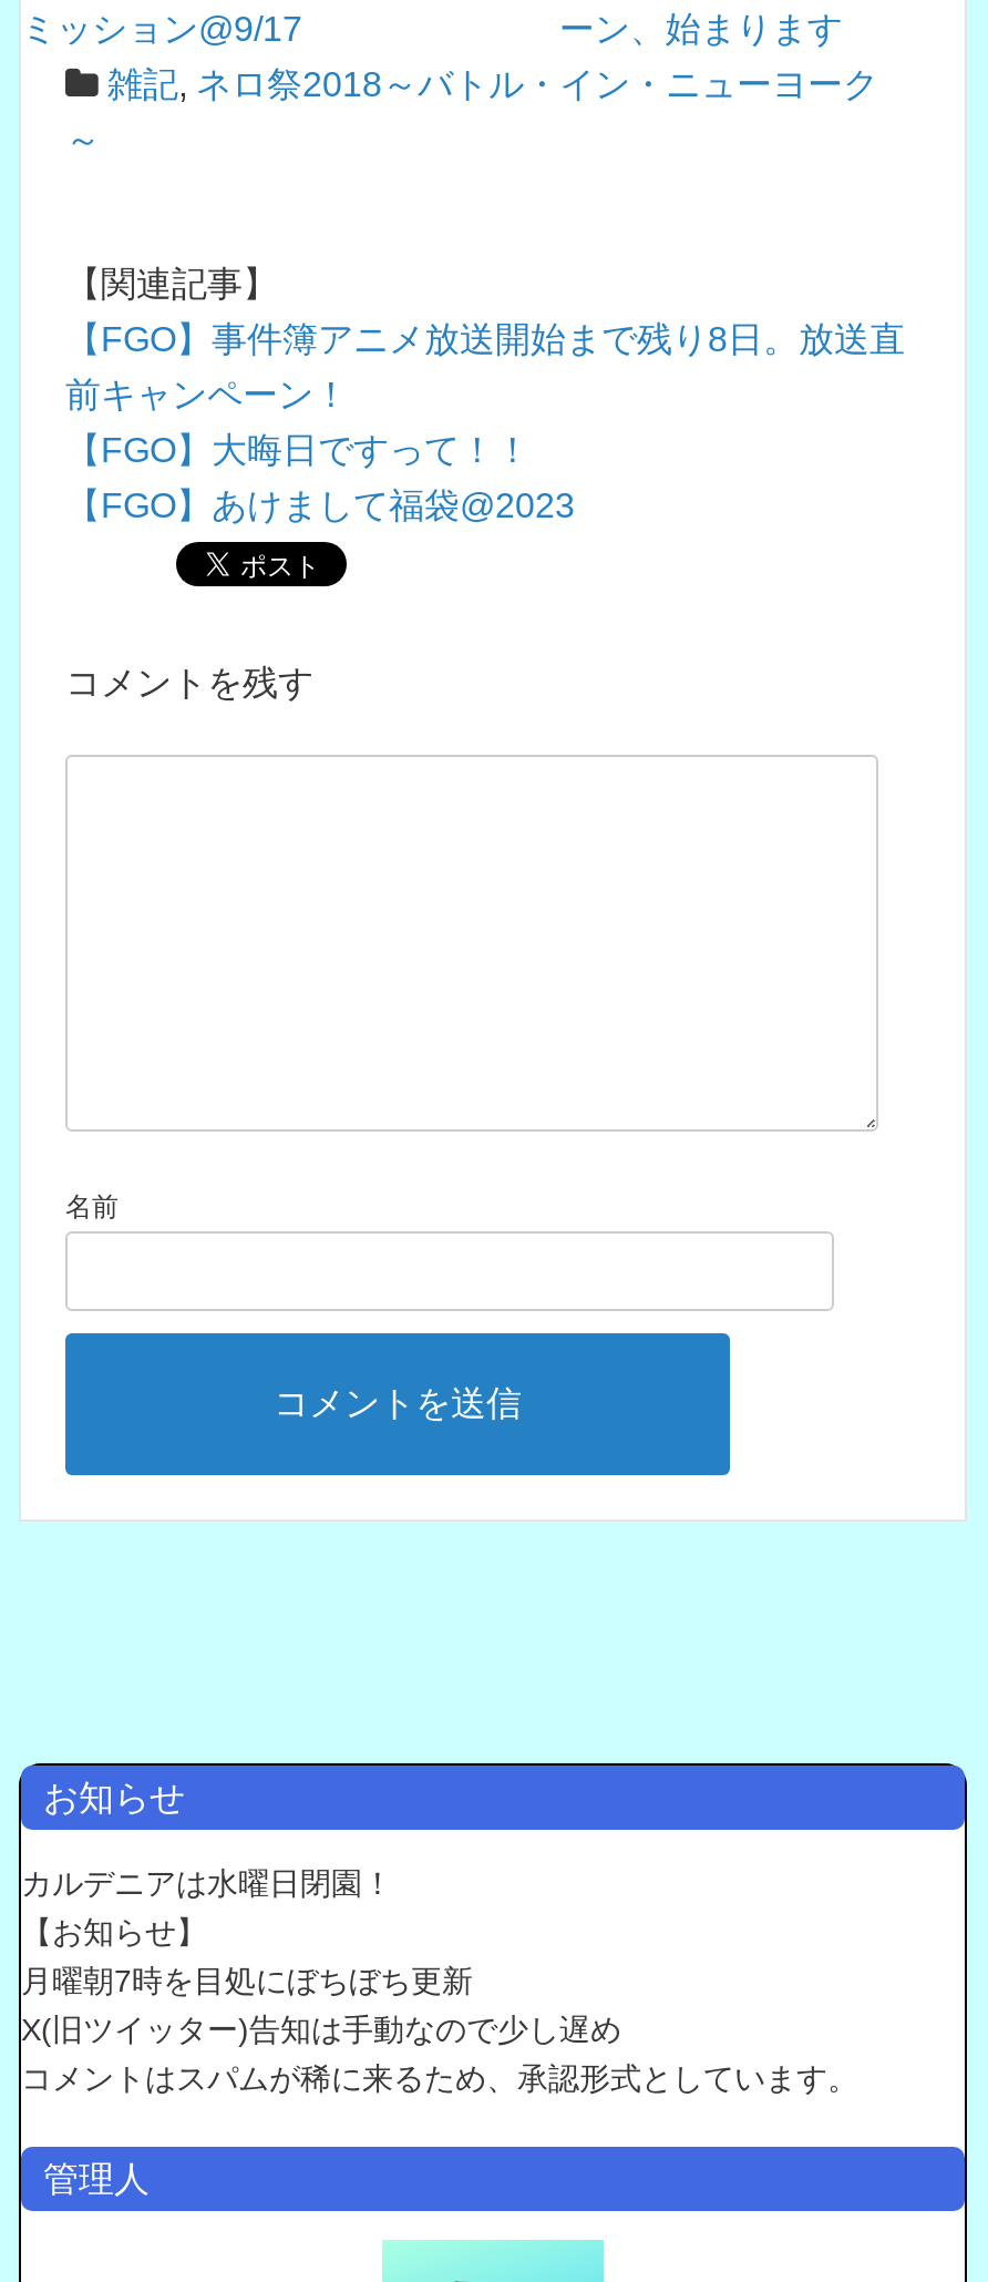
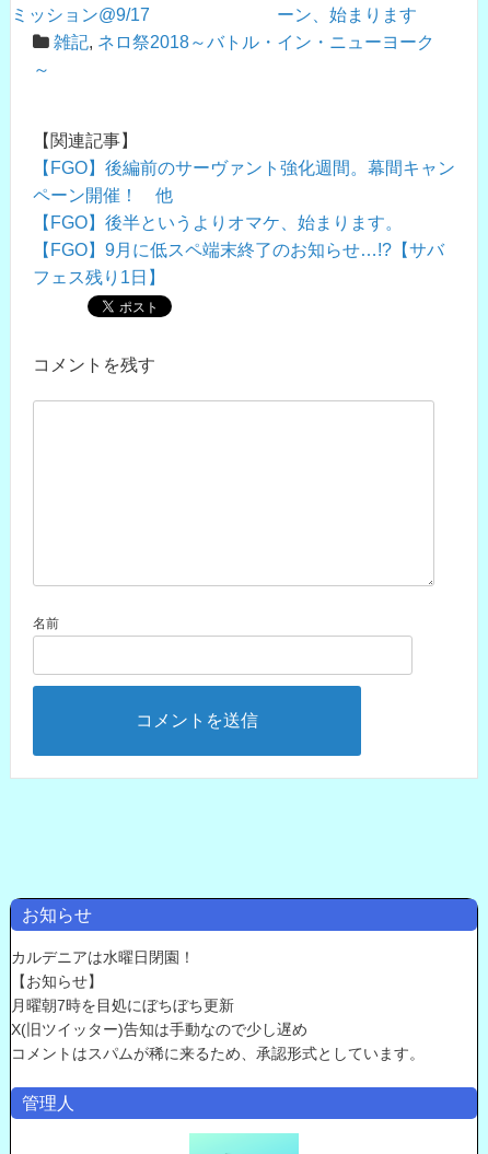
- 【FGO】事件簿アニメ放送開始まで残り8日。放送直
- 前キャンペーン！
- 【FGO】大晦日ですって！！
- 【FGO】あけまして福袋@2023
+ 【FGO】後編前のサーヴァント強化週間。幕間キャン
+ ペーン開催！ 他
+ 【FGO】後半というよりオマケ、始まります。
+ 【FGO】9月に低スペ端末終了のお知らせ…!?【サバ
+ フェス残り1日】
